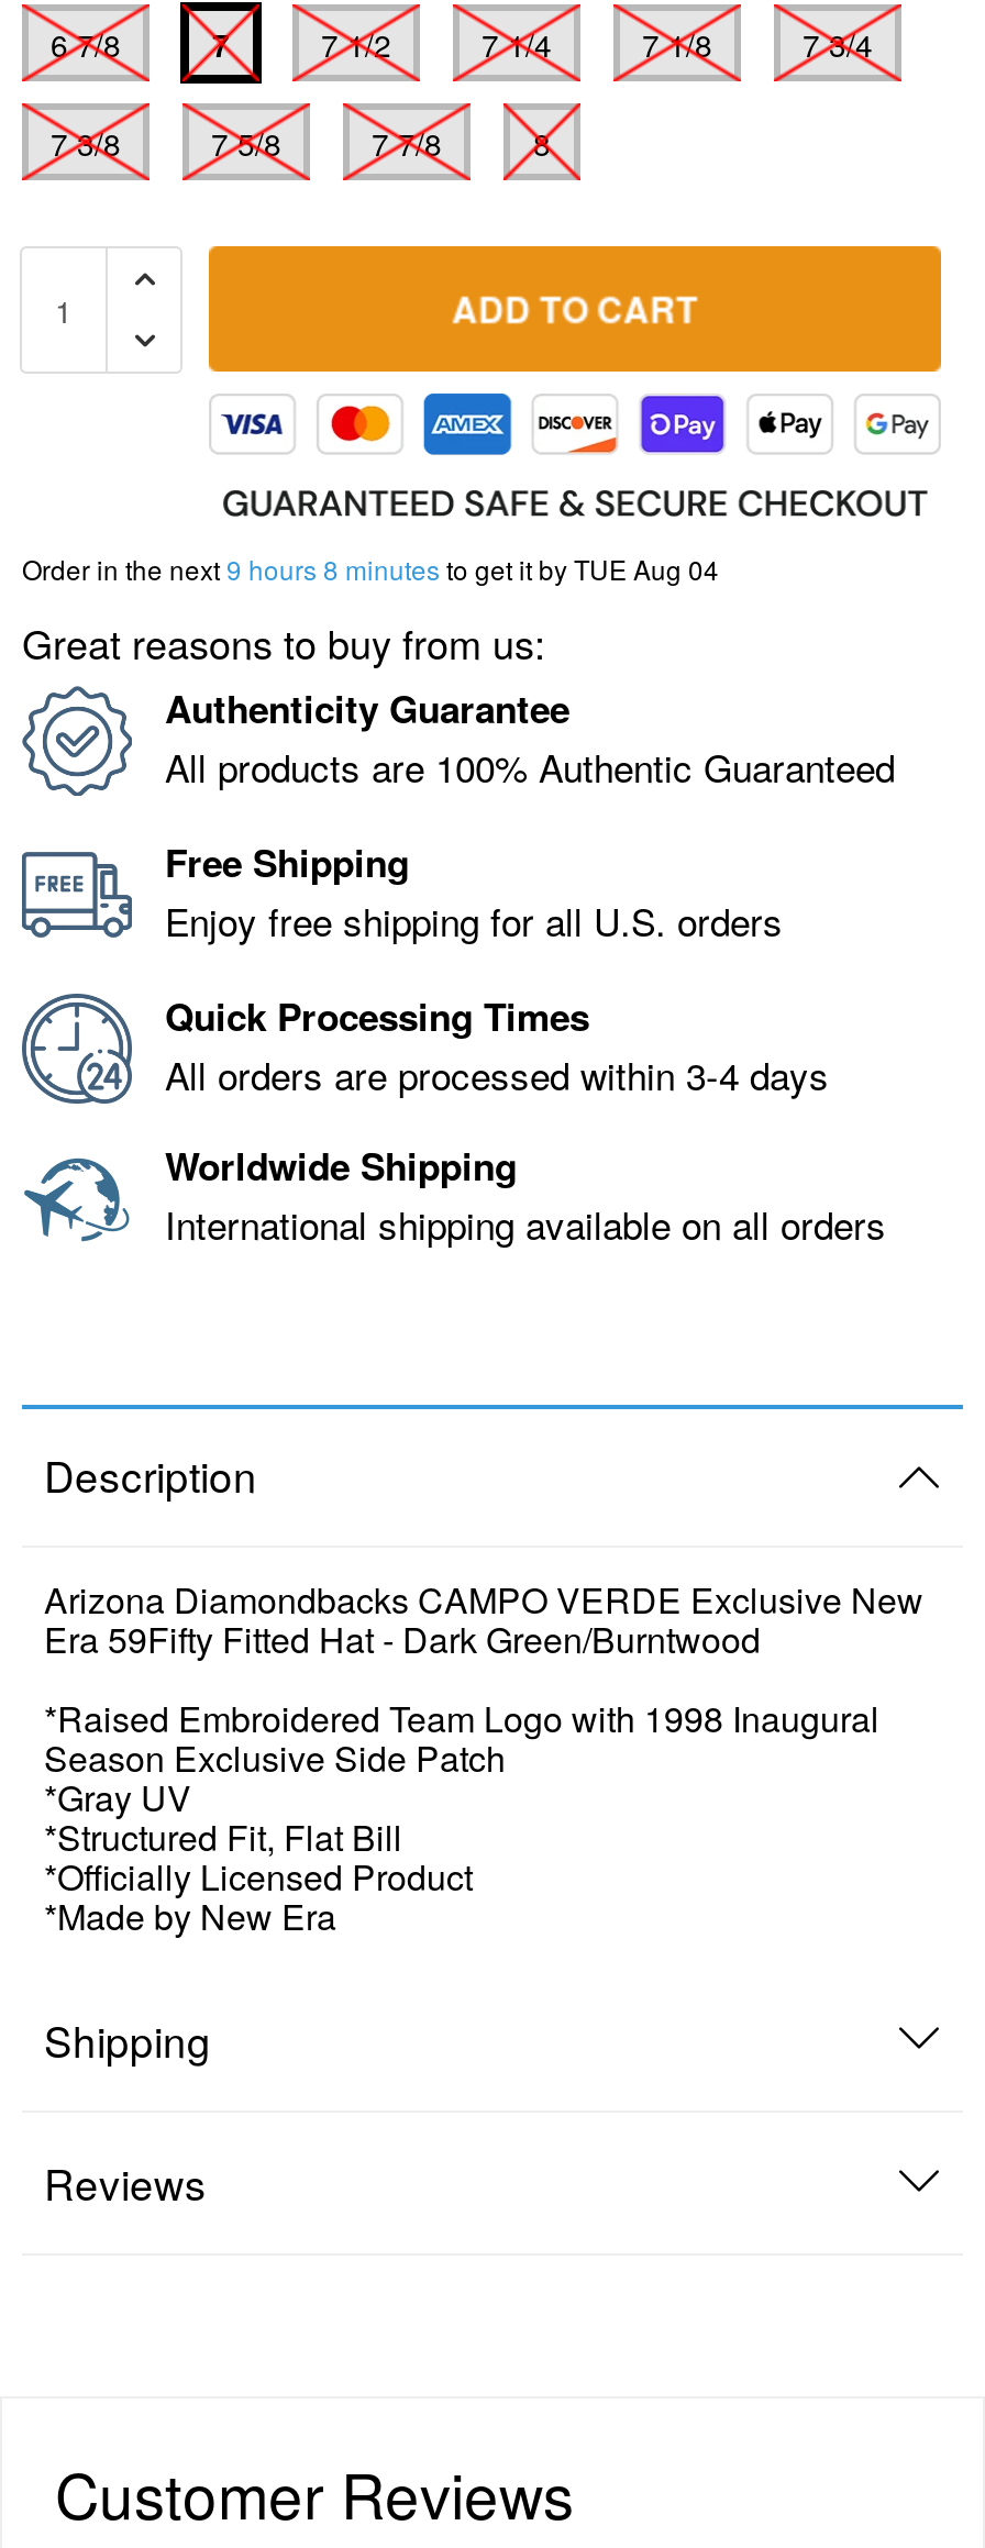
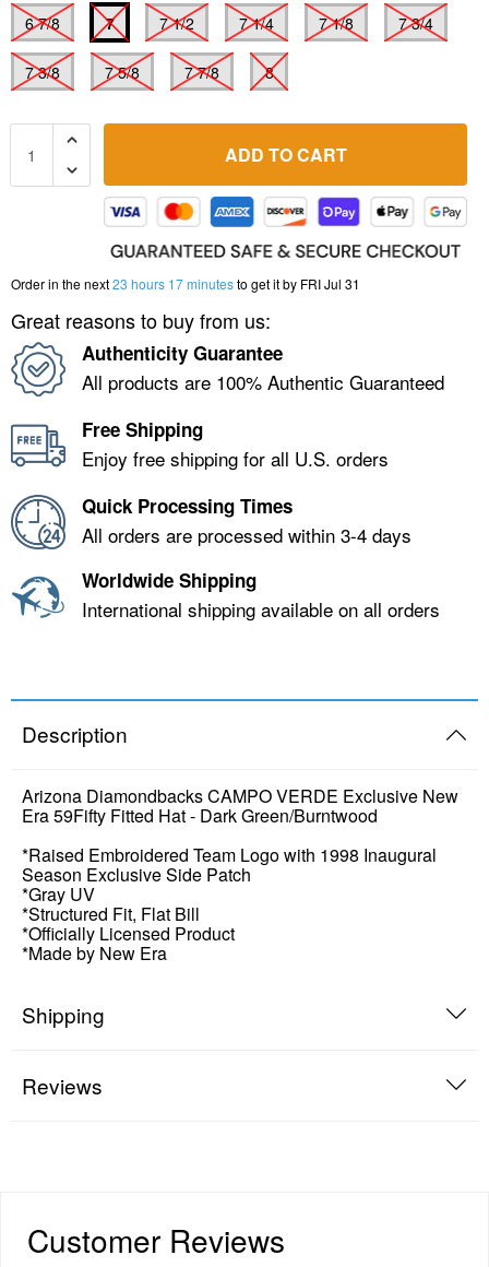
- Order in the next 9 hours 8 minutes to get it by TUE Aug 04
+ Order in the next 23 hours 17 minutes to get it by FRI Jul 31
